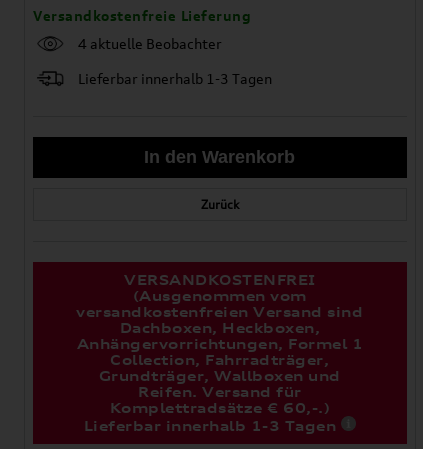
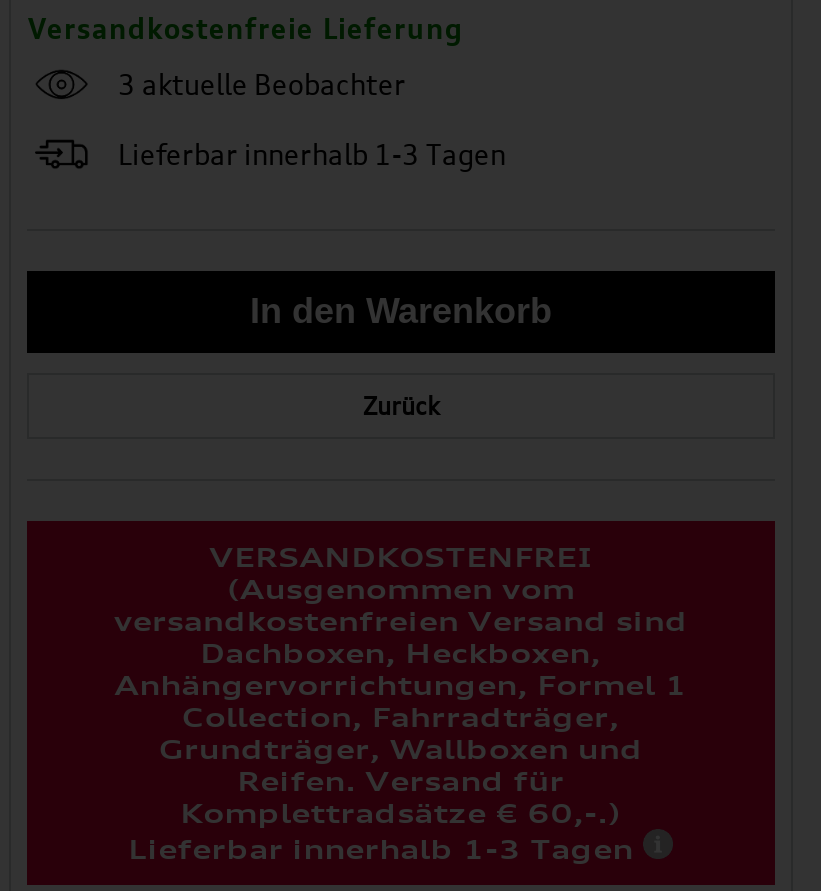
- 4 aktuelle Beobachter
+ 3 aktuelle Beobachter
